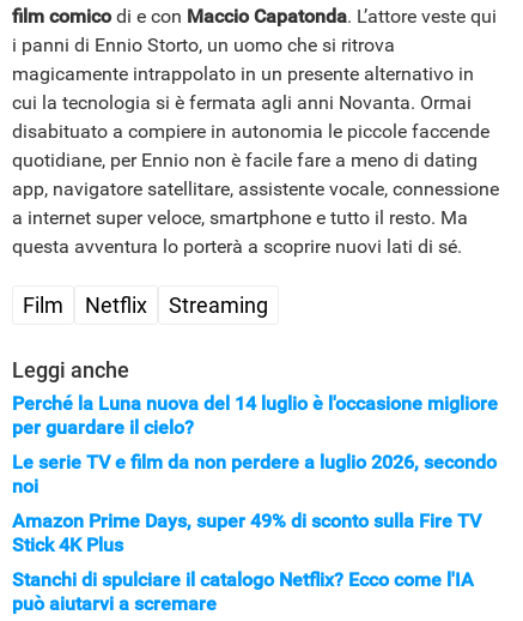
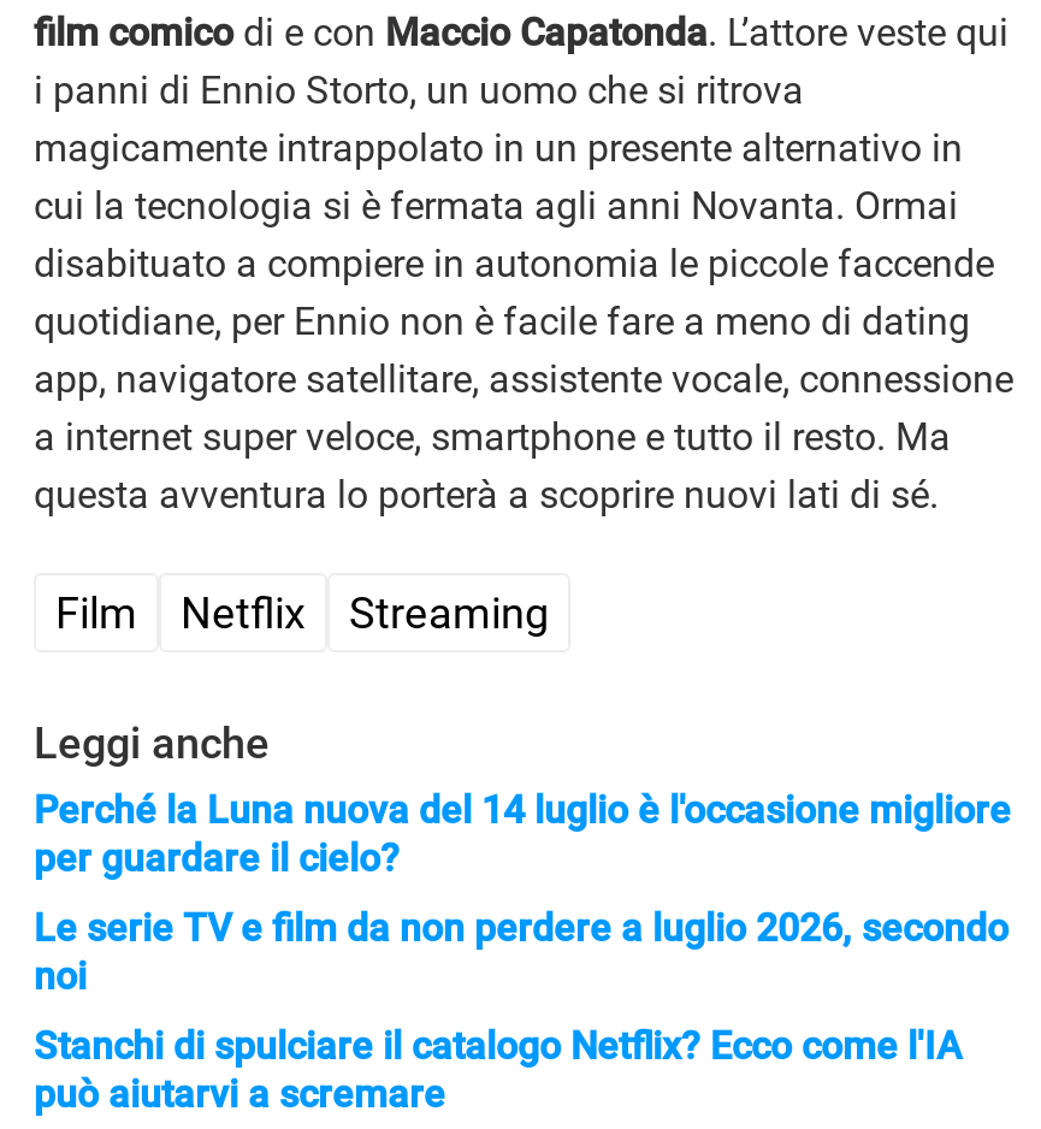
- Amazon Prime Days, super 49% di sconto sulla Fire TV
- Stick 4K Plus
